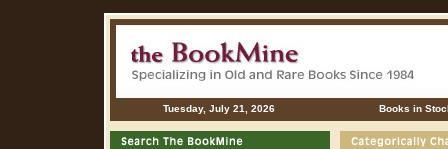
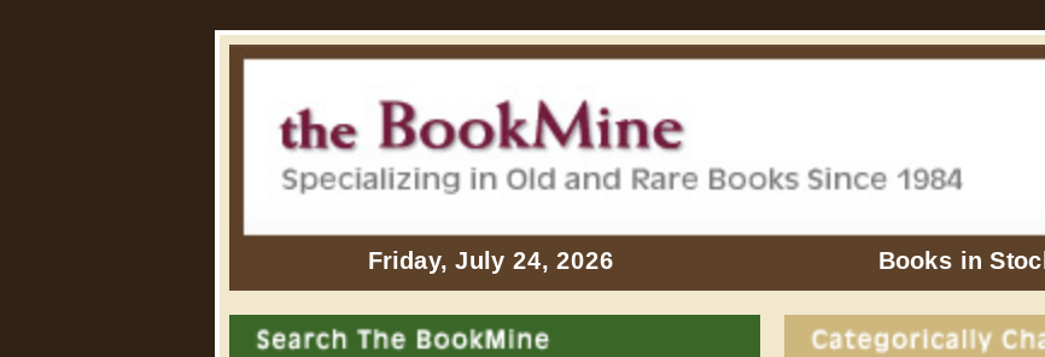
- Tuesday, July 21, 2026
+ Friday, July 24, 2026
